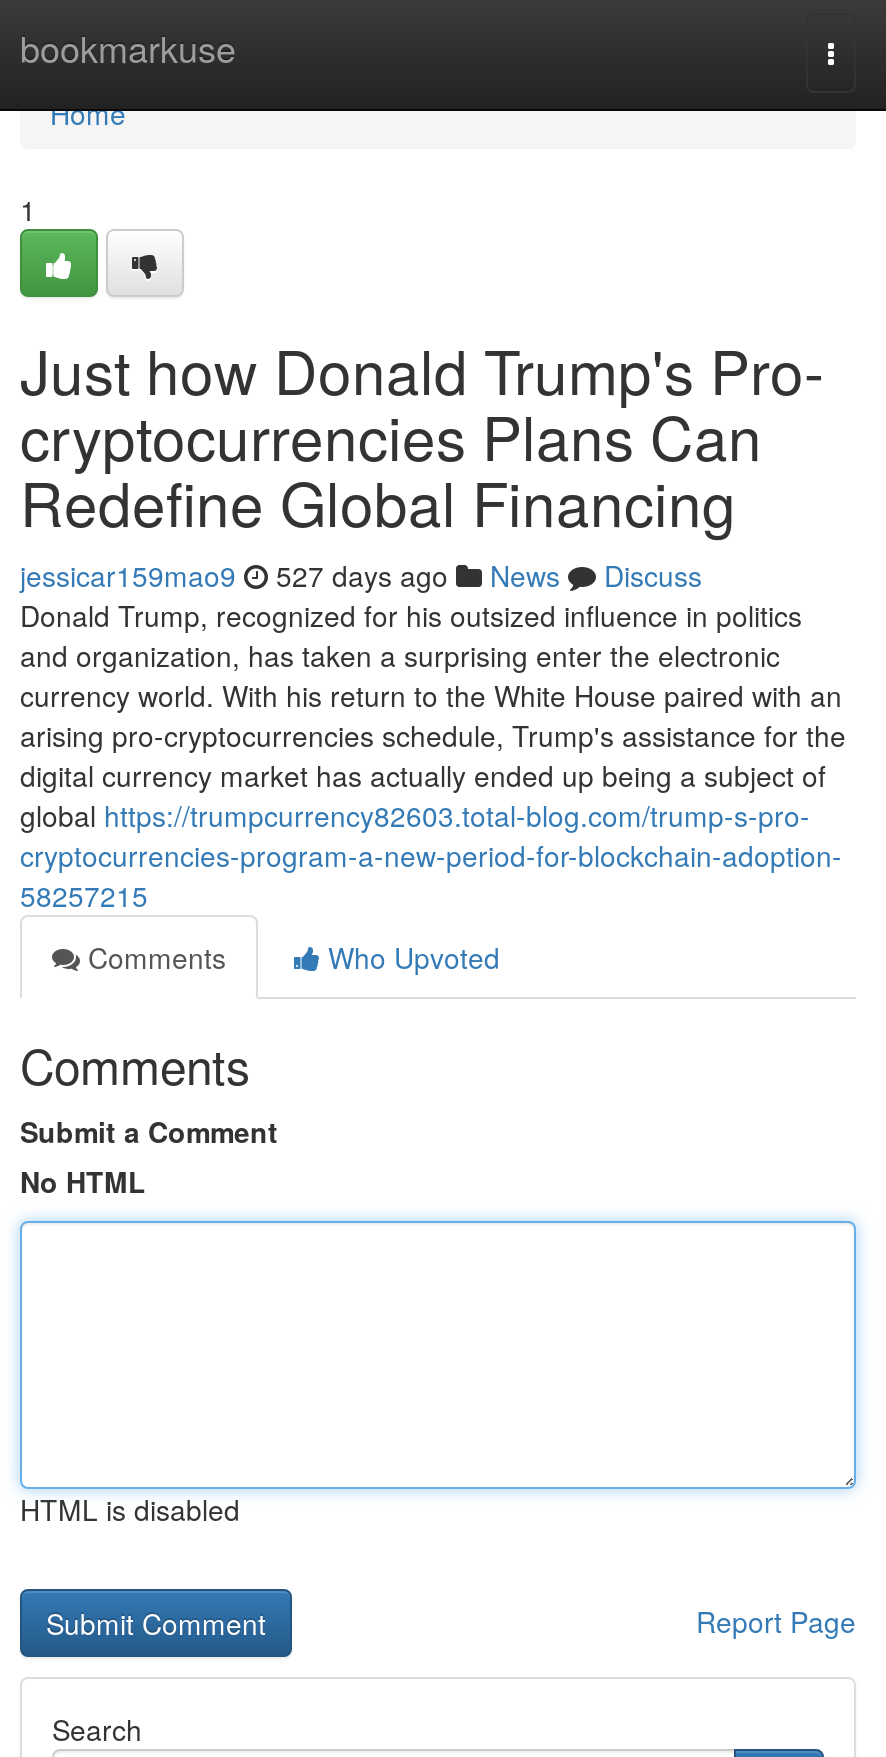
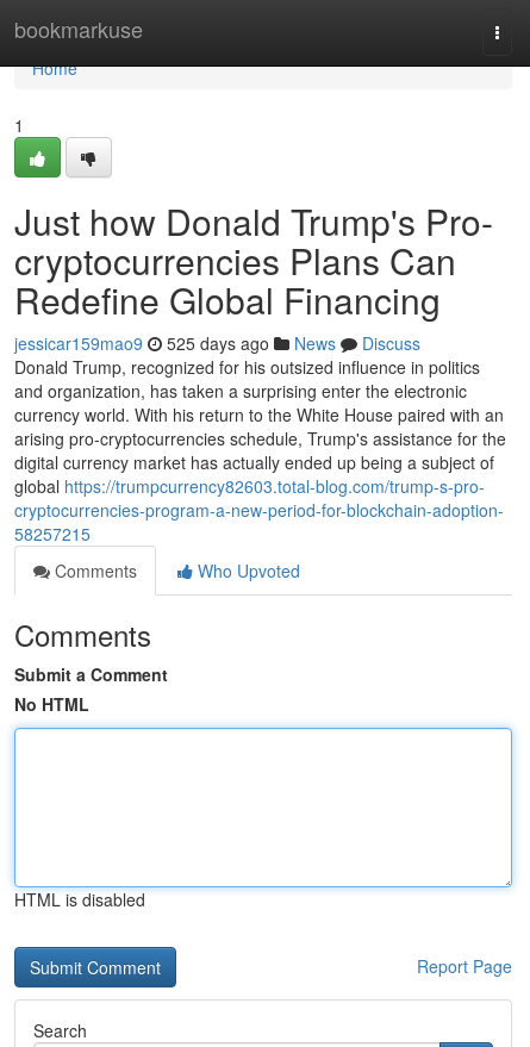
- jessicar159mao9 527 days ago News Discuss
+ jessicar159mao9 525 days ago News Discuss
